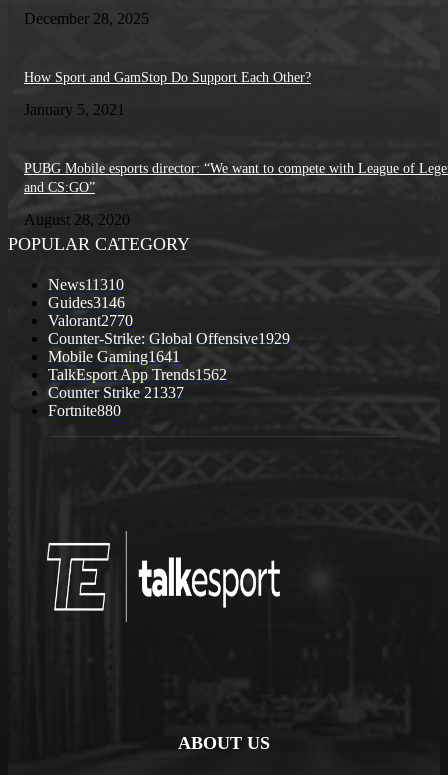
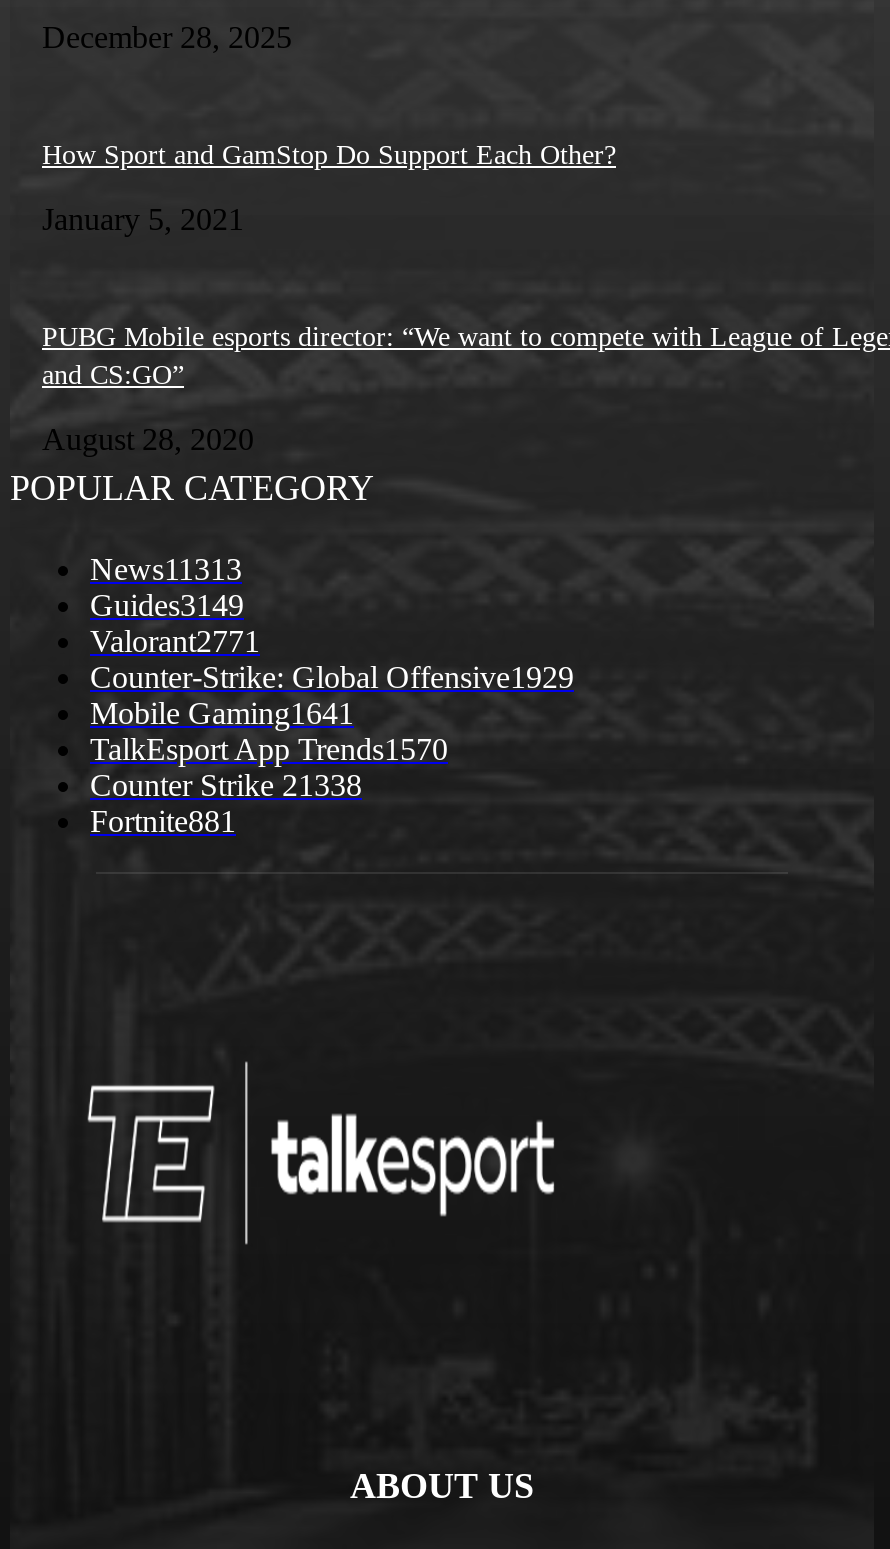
- News11310
+ News11313

- Guides3146
+ Guides3149

- Valorant2770
+ Valorant2771

- TalkEsport App Trends1562
+ TalkEsport App Trends1570

- Counter Strike 21337
+ Counter Strike 21338

- Fortnite880
+ Fortnite881
